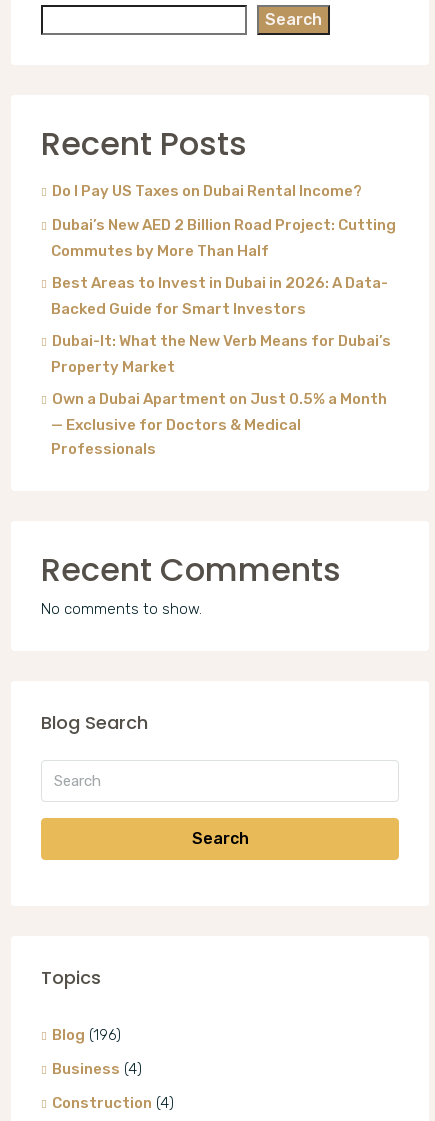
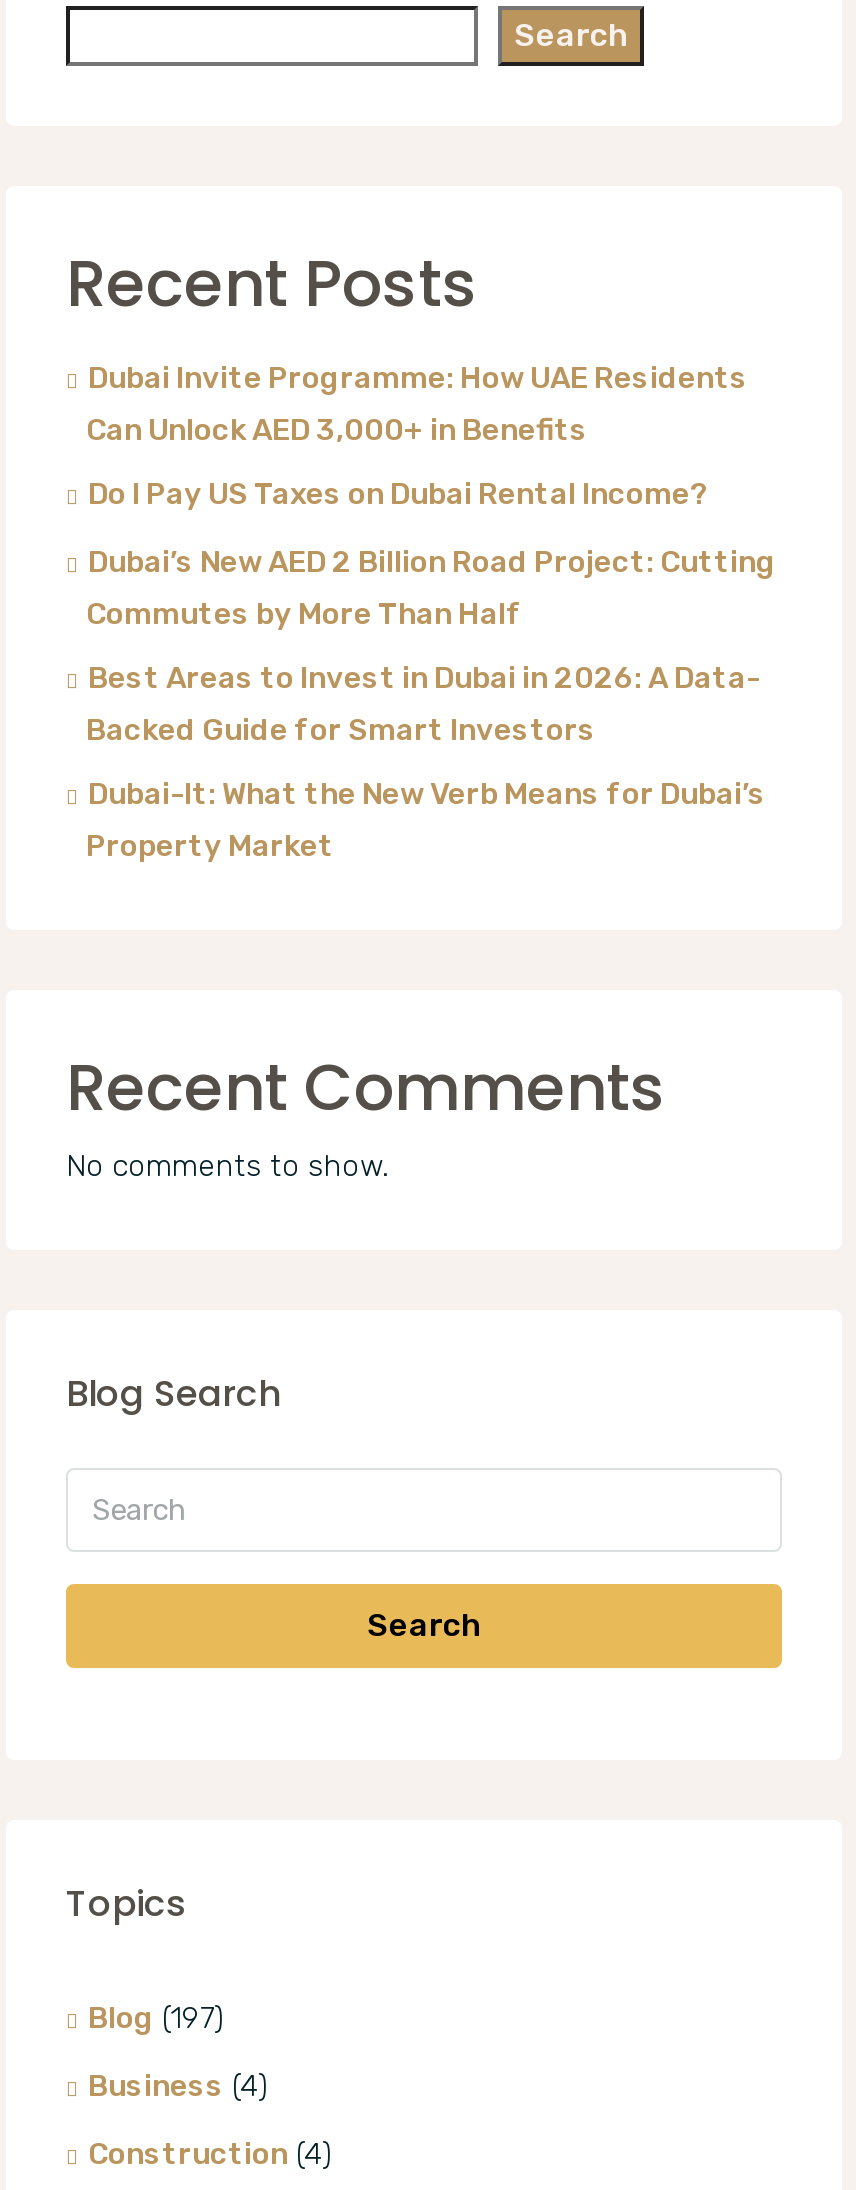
+ Dubai Invite Programme: How UAE Residents
+ Can Unlock AED 3,000+ in Benefits

moved down: Do I Pay US Taxes on Dubai Rental Income? | Dubai’s New AED 2 Billion Road Project: Cutting | Commutes by More Than Half | Best Areas to Invest in Dubai in 2026: A Data- | Backed Guide for Smart Investors | Dubai-It: What the New Verb Means for Dubai’s | Property Market

- Own a Dubai Apartment on Just 0.5% a Month
- — Exclusive for Doctors & Medical
- Professionals

- Blog (196)
+ Blog (197)
